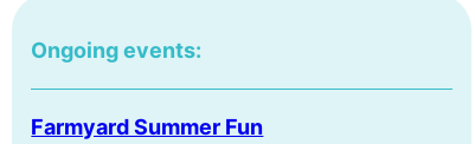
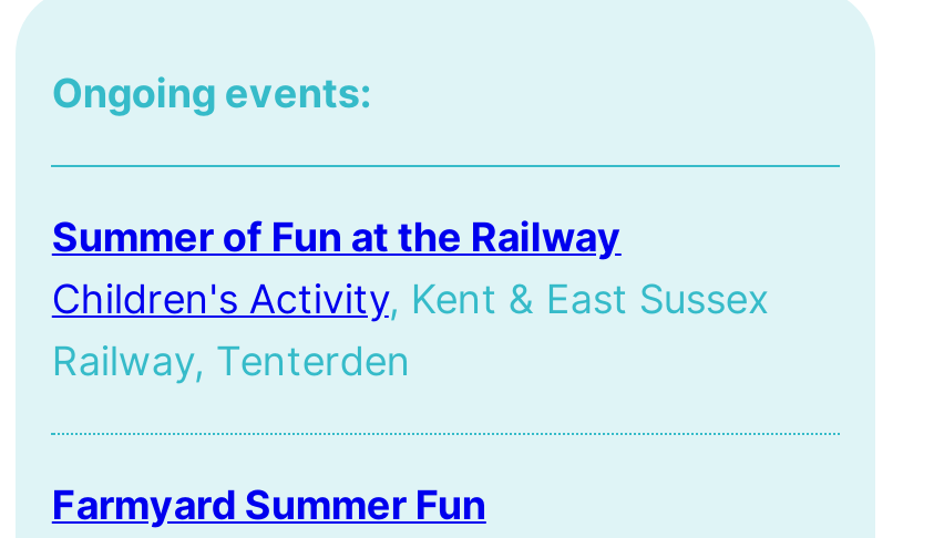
+ Summer of Fun at the Railway
+ Children's Activity, Kent & East Sussex
+ Railway, Tenterden
